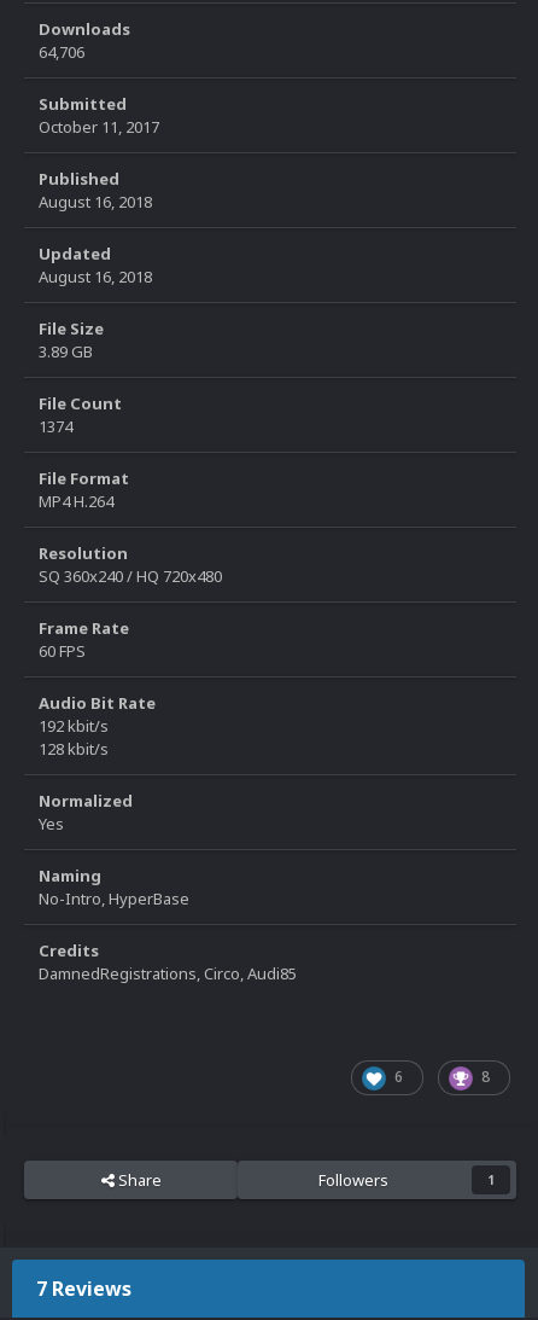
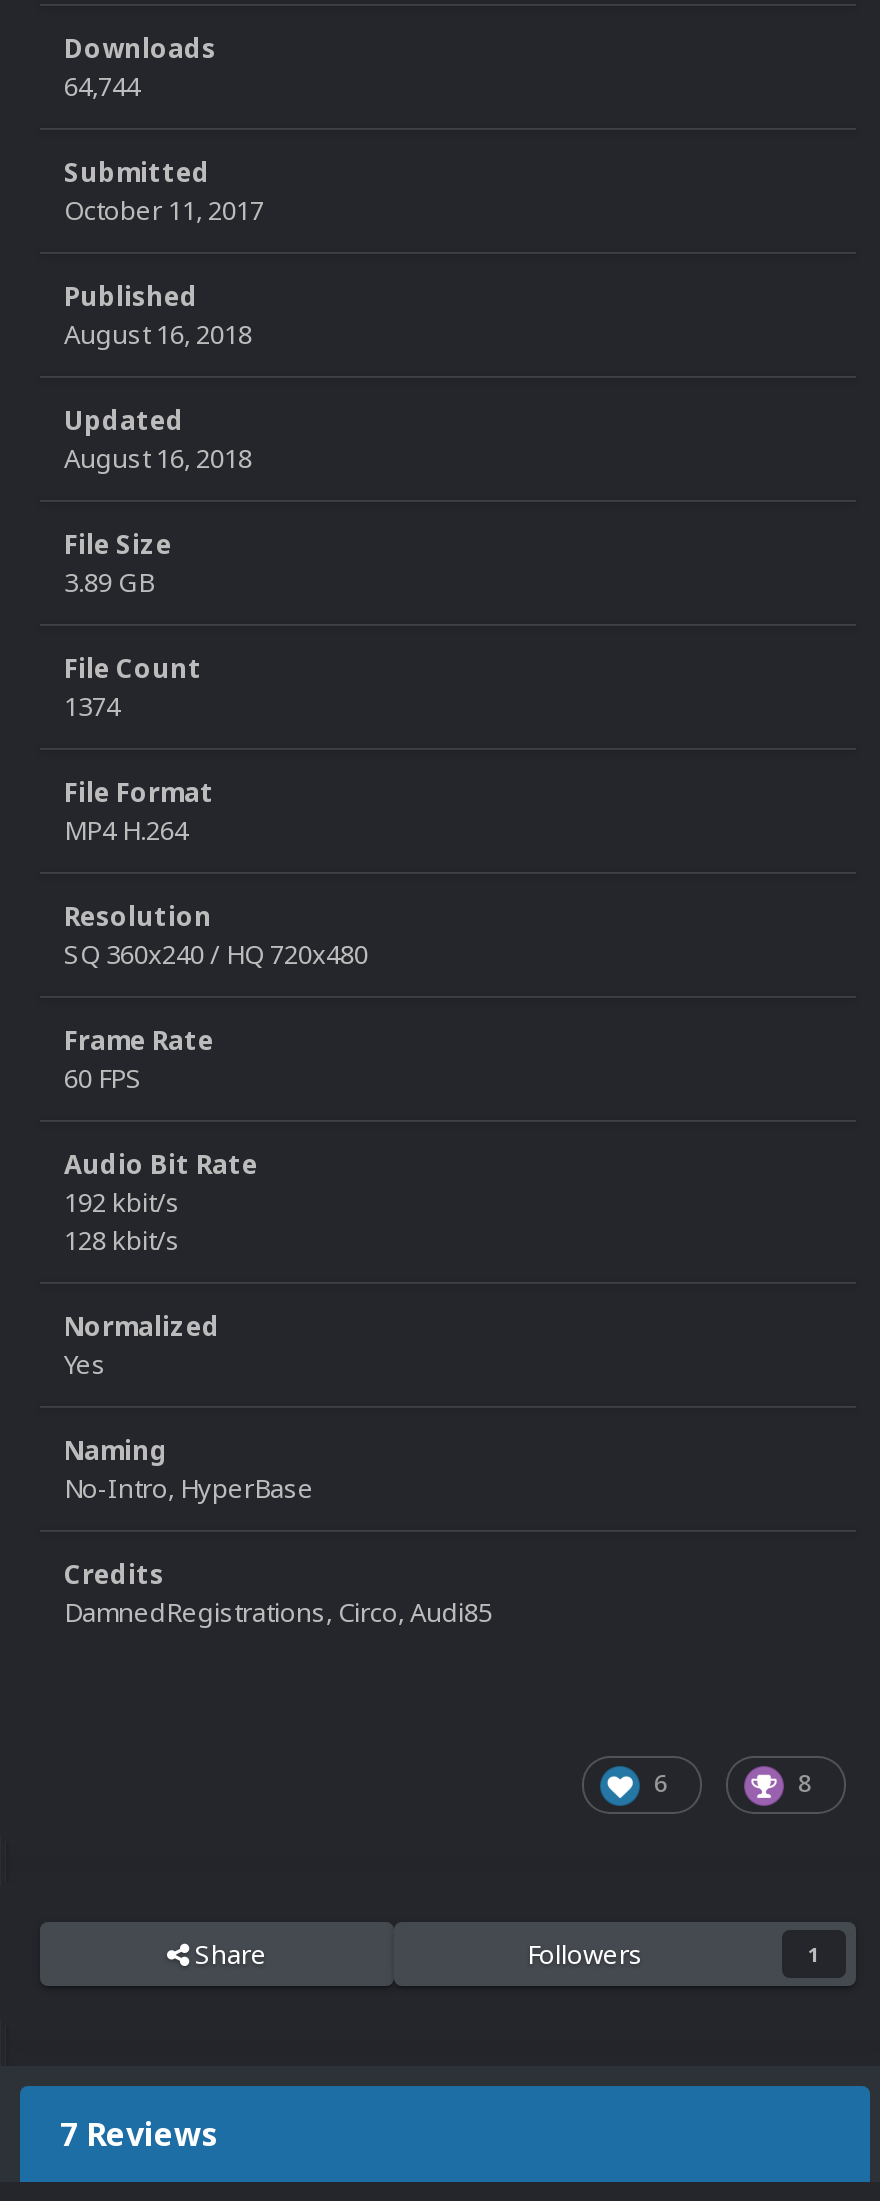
- 64,706
+ 64,744
